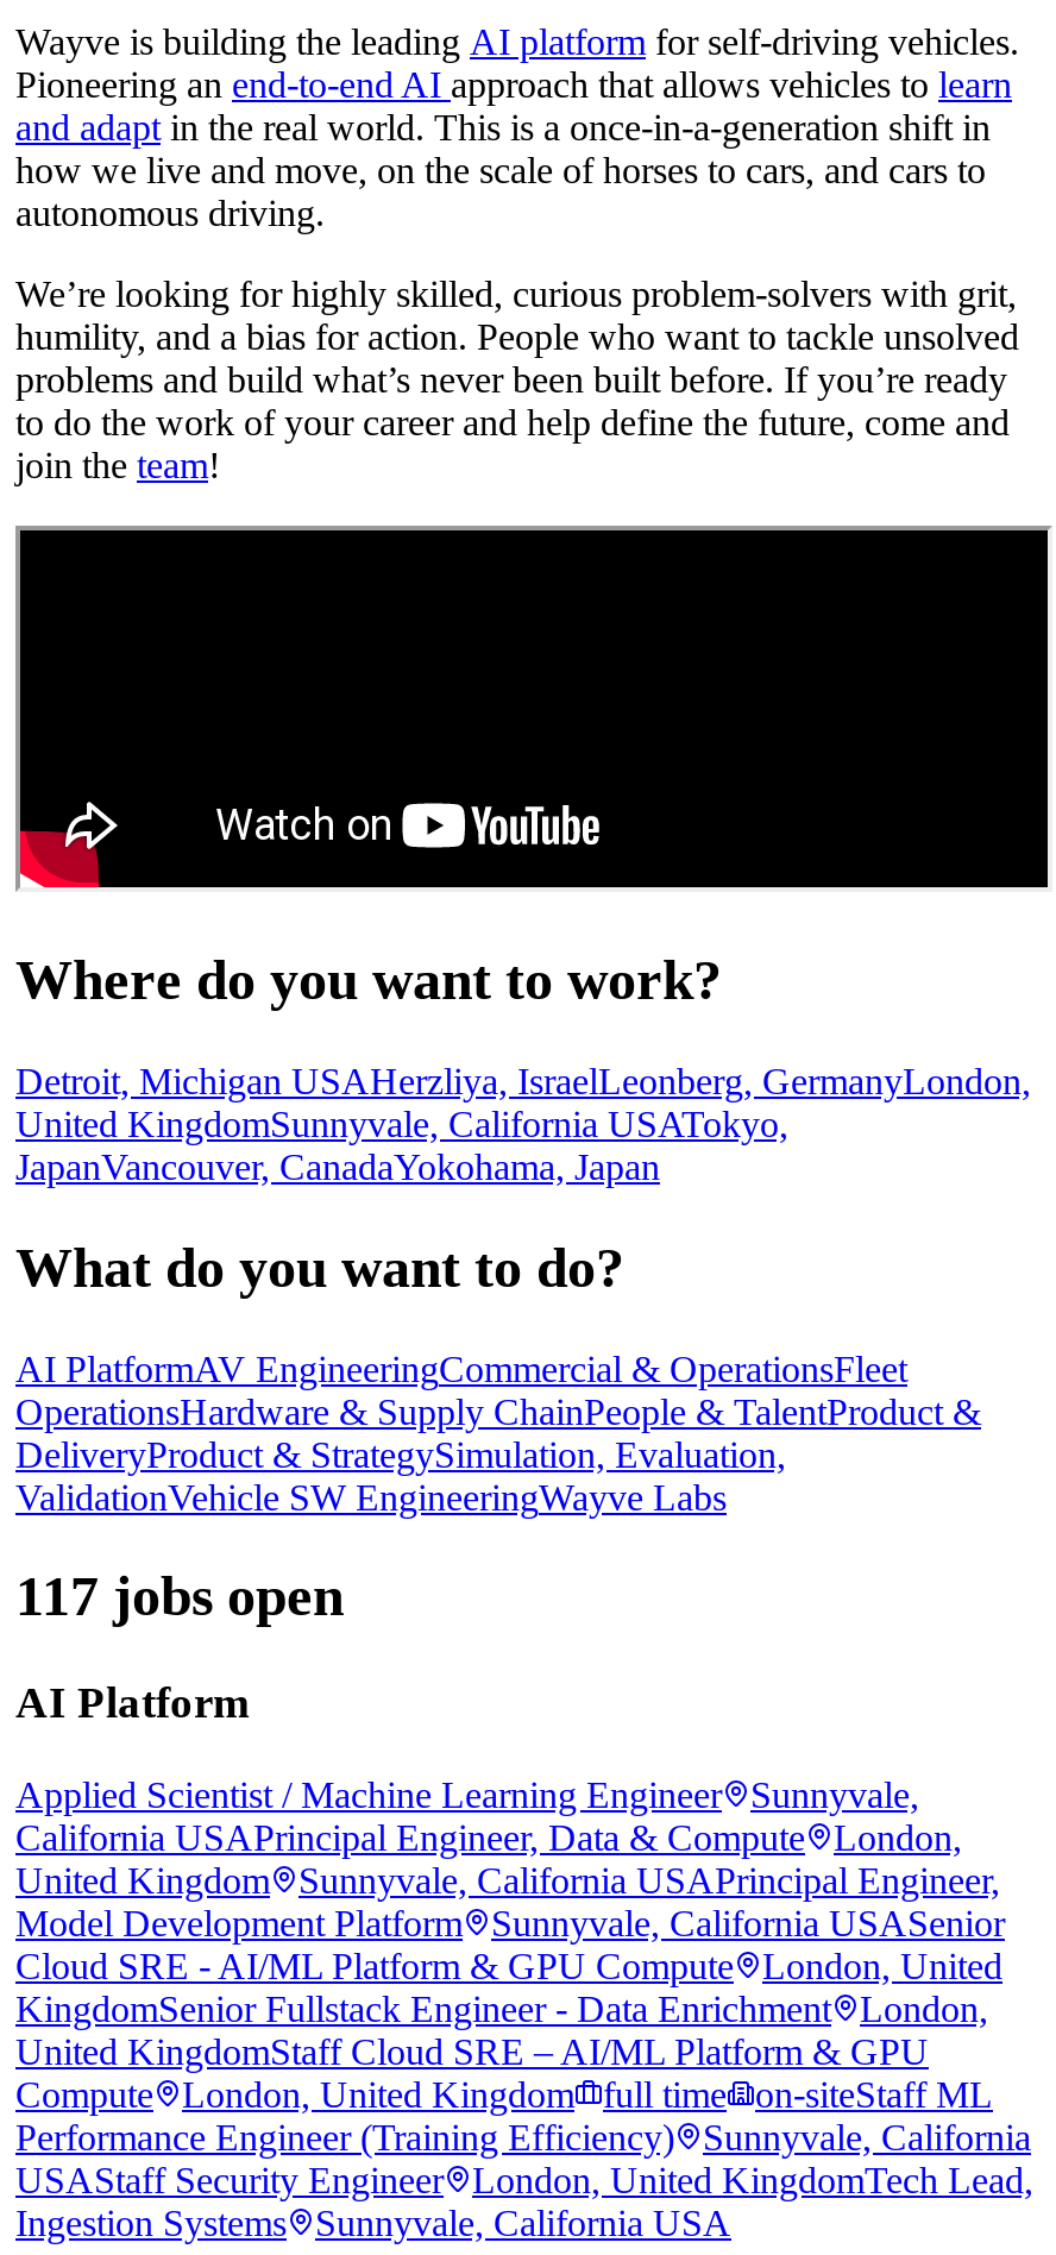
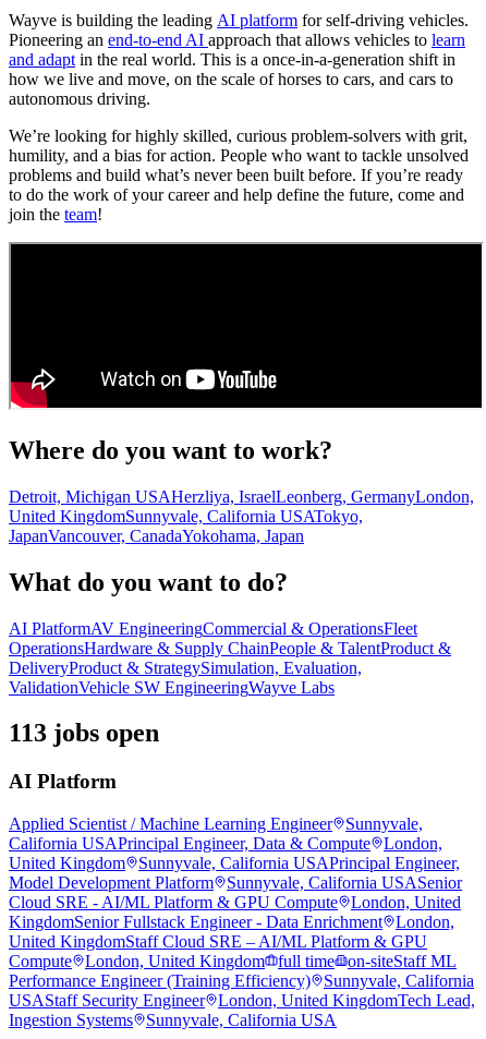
- 117 jobs open
+ 113 jobs open
